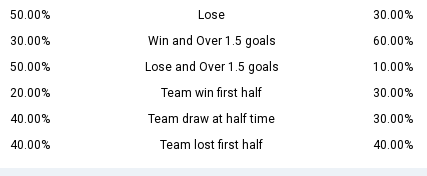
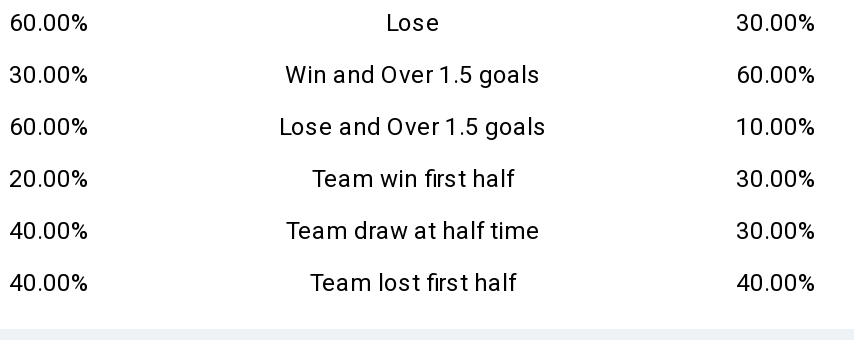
- 50.00%
+ 60.00%

- 50.00%
+ 60.00%
